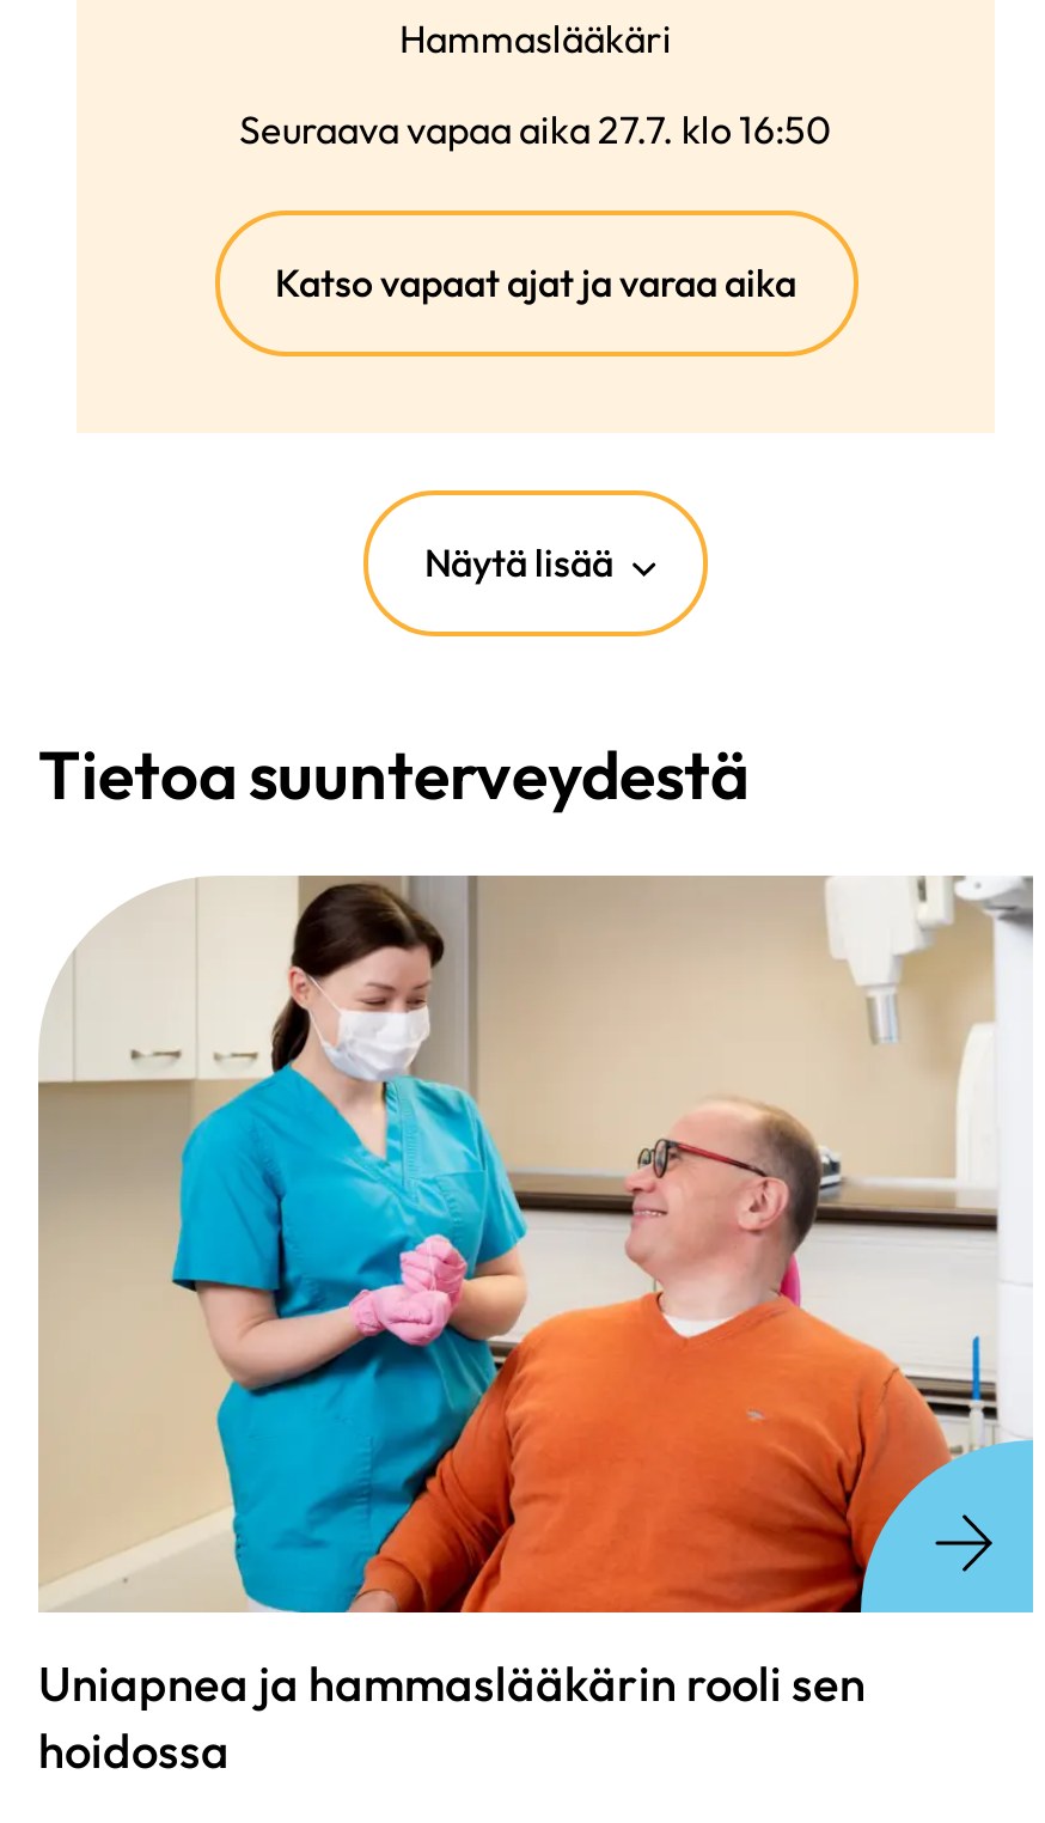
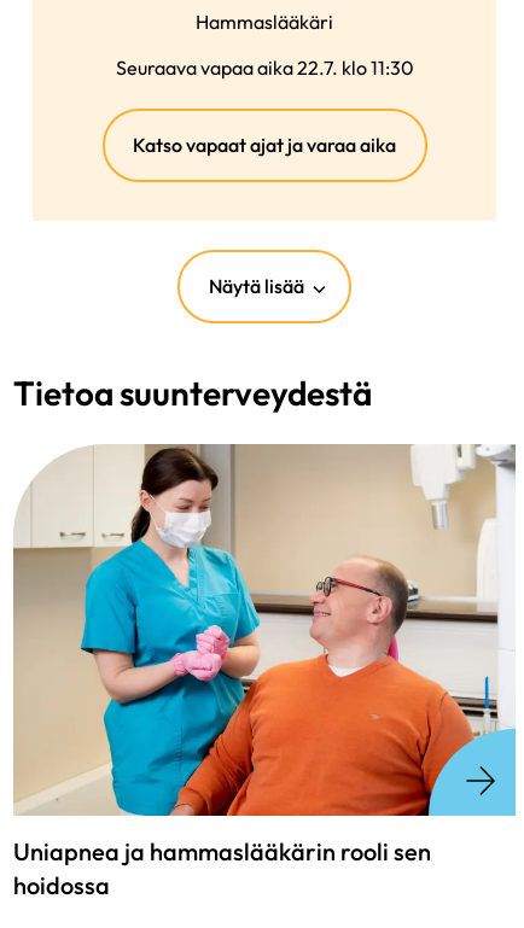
- Seuraava vapaa aika 27.7. klo 16:50
+ Seuraava vapaa aika 22.7. klo 11:30
